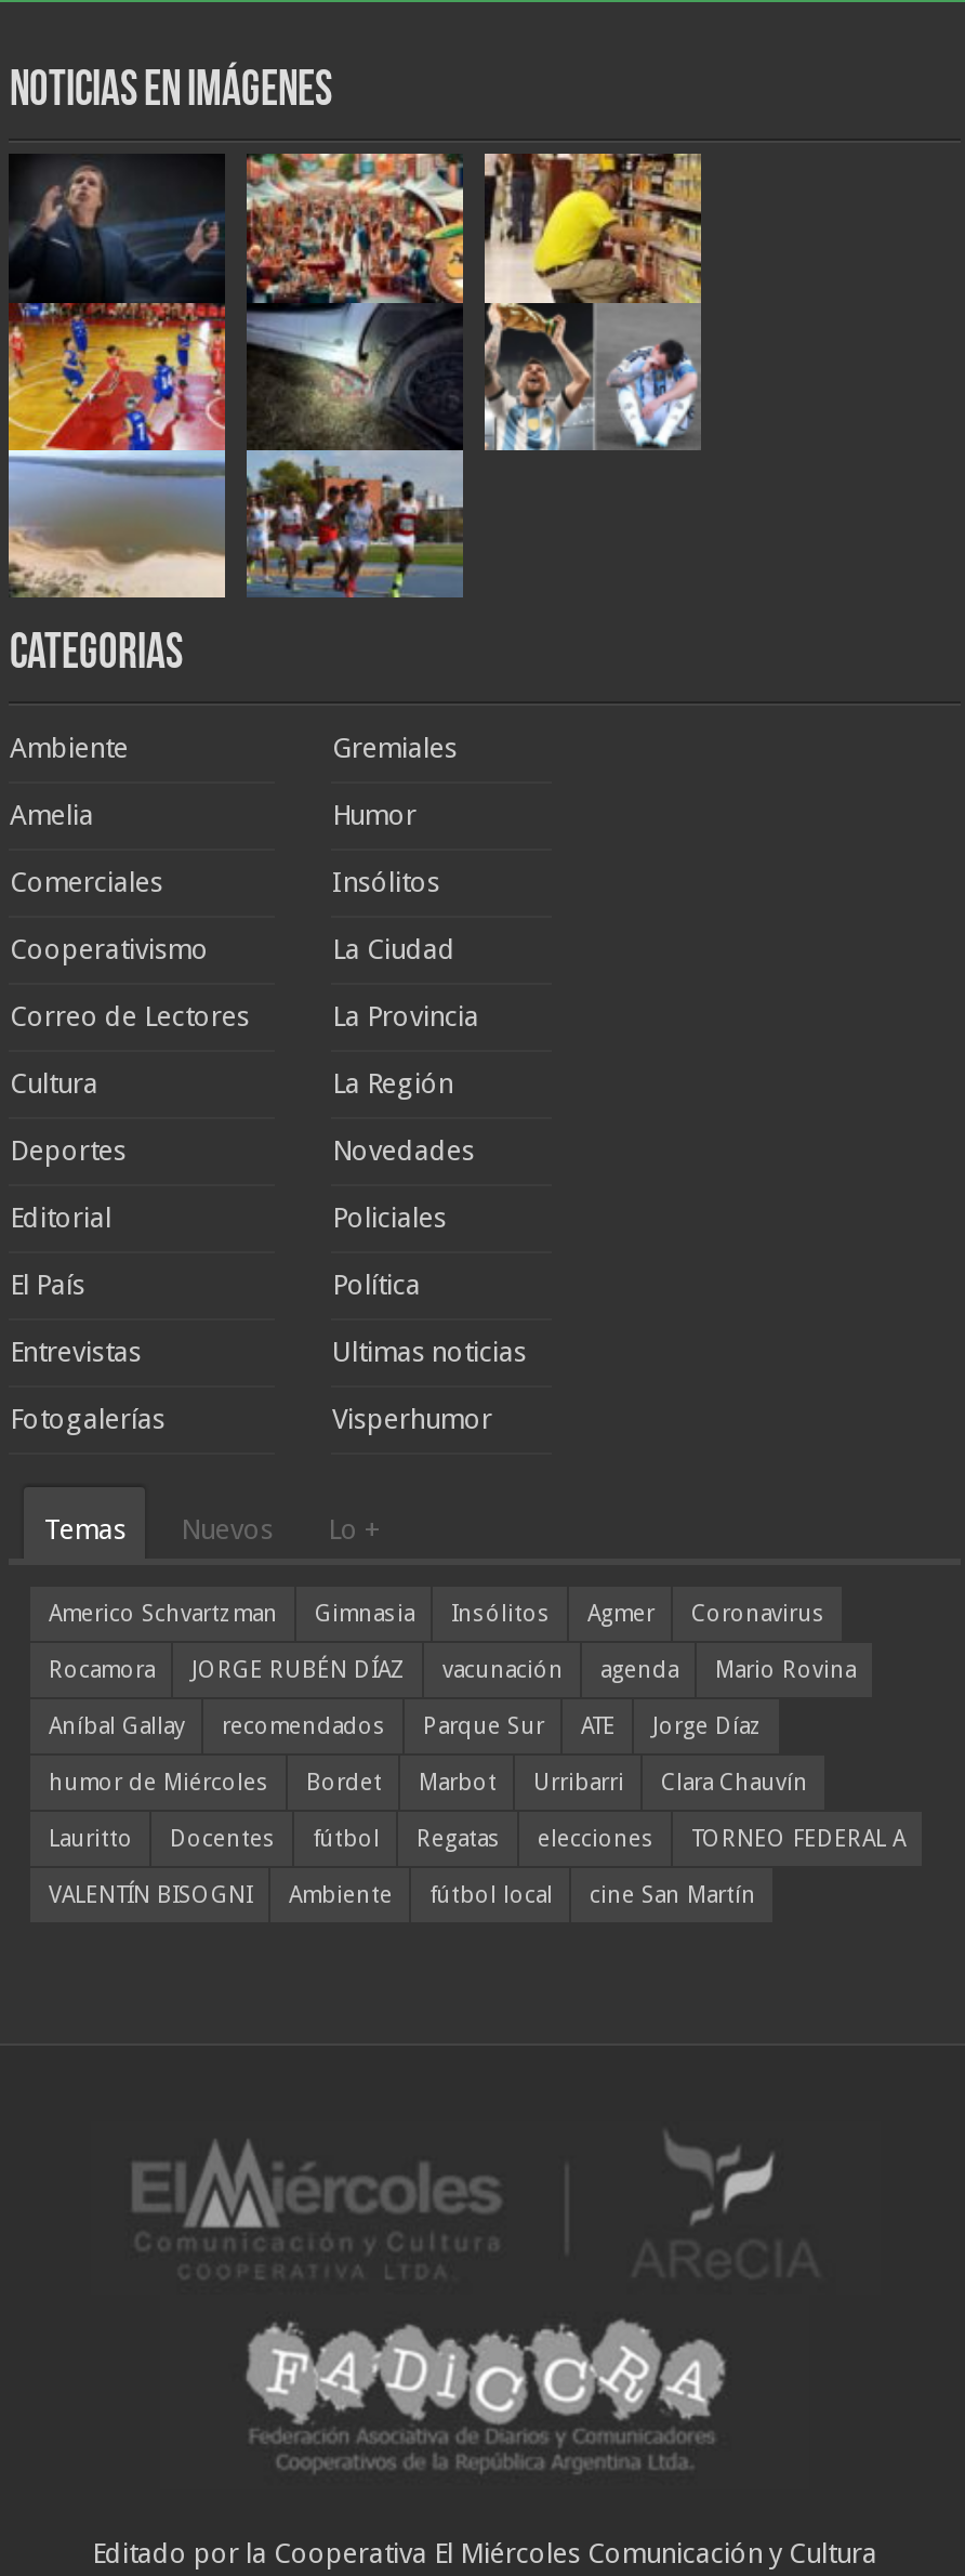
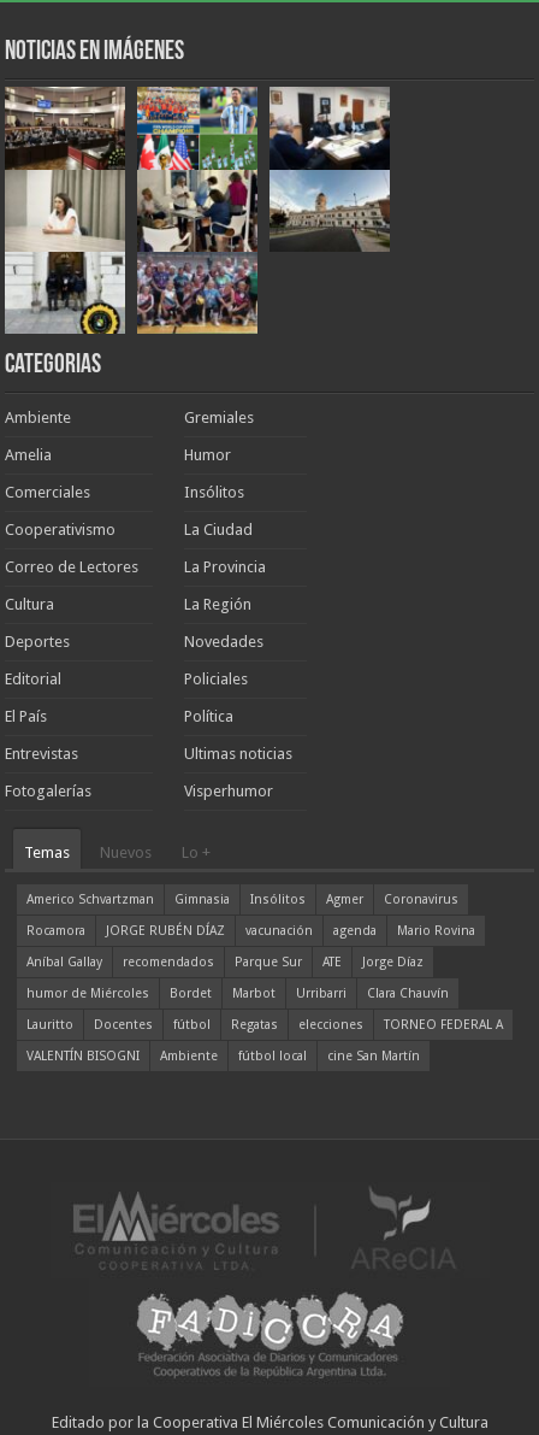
- [image]
+ [image]

- [image]
+ [image]

- [image]
+ [image]
